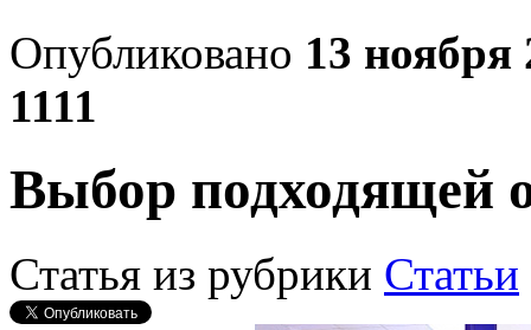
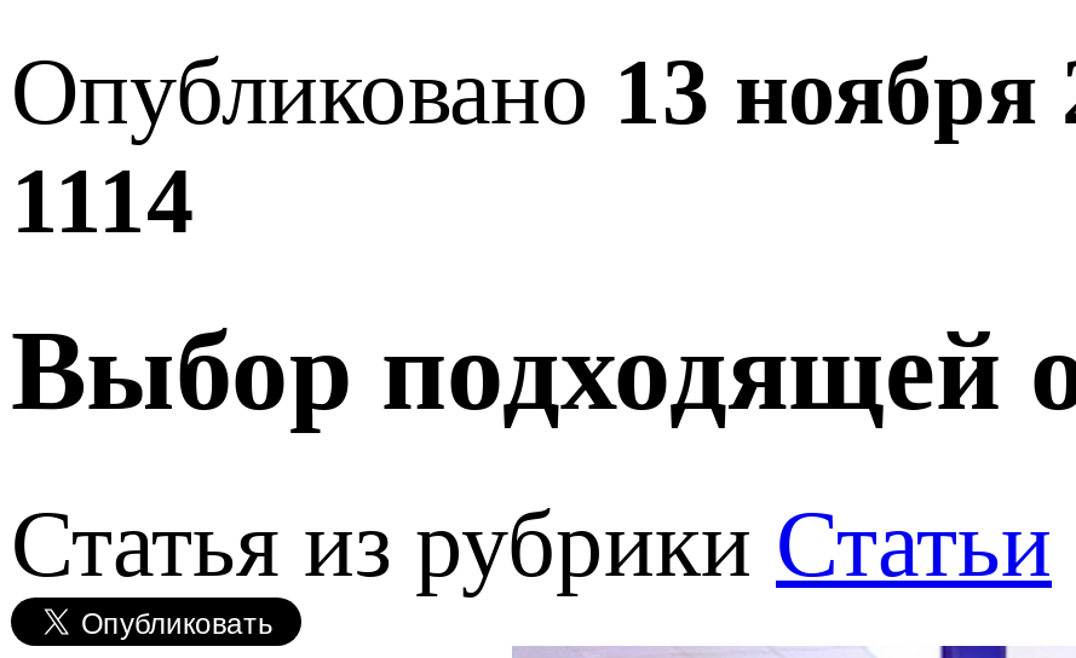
- 1111
+ 1114
